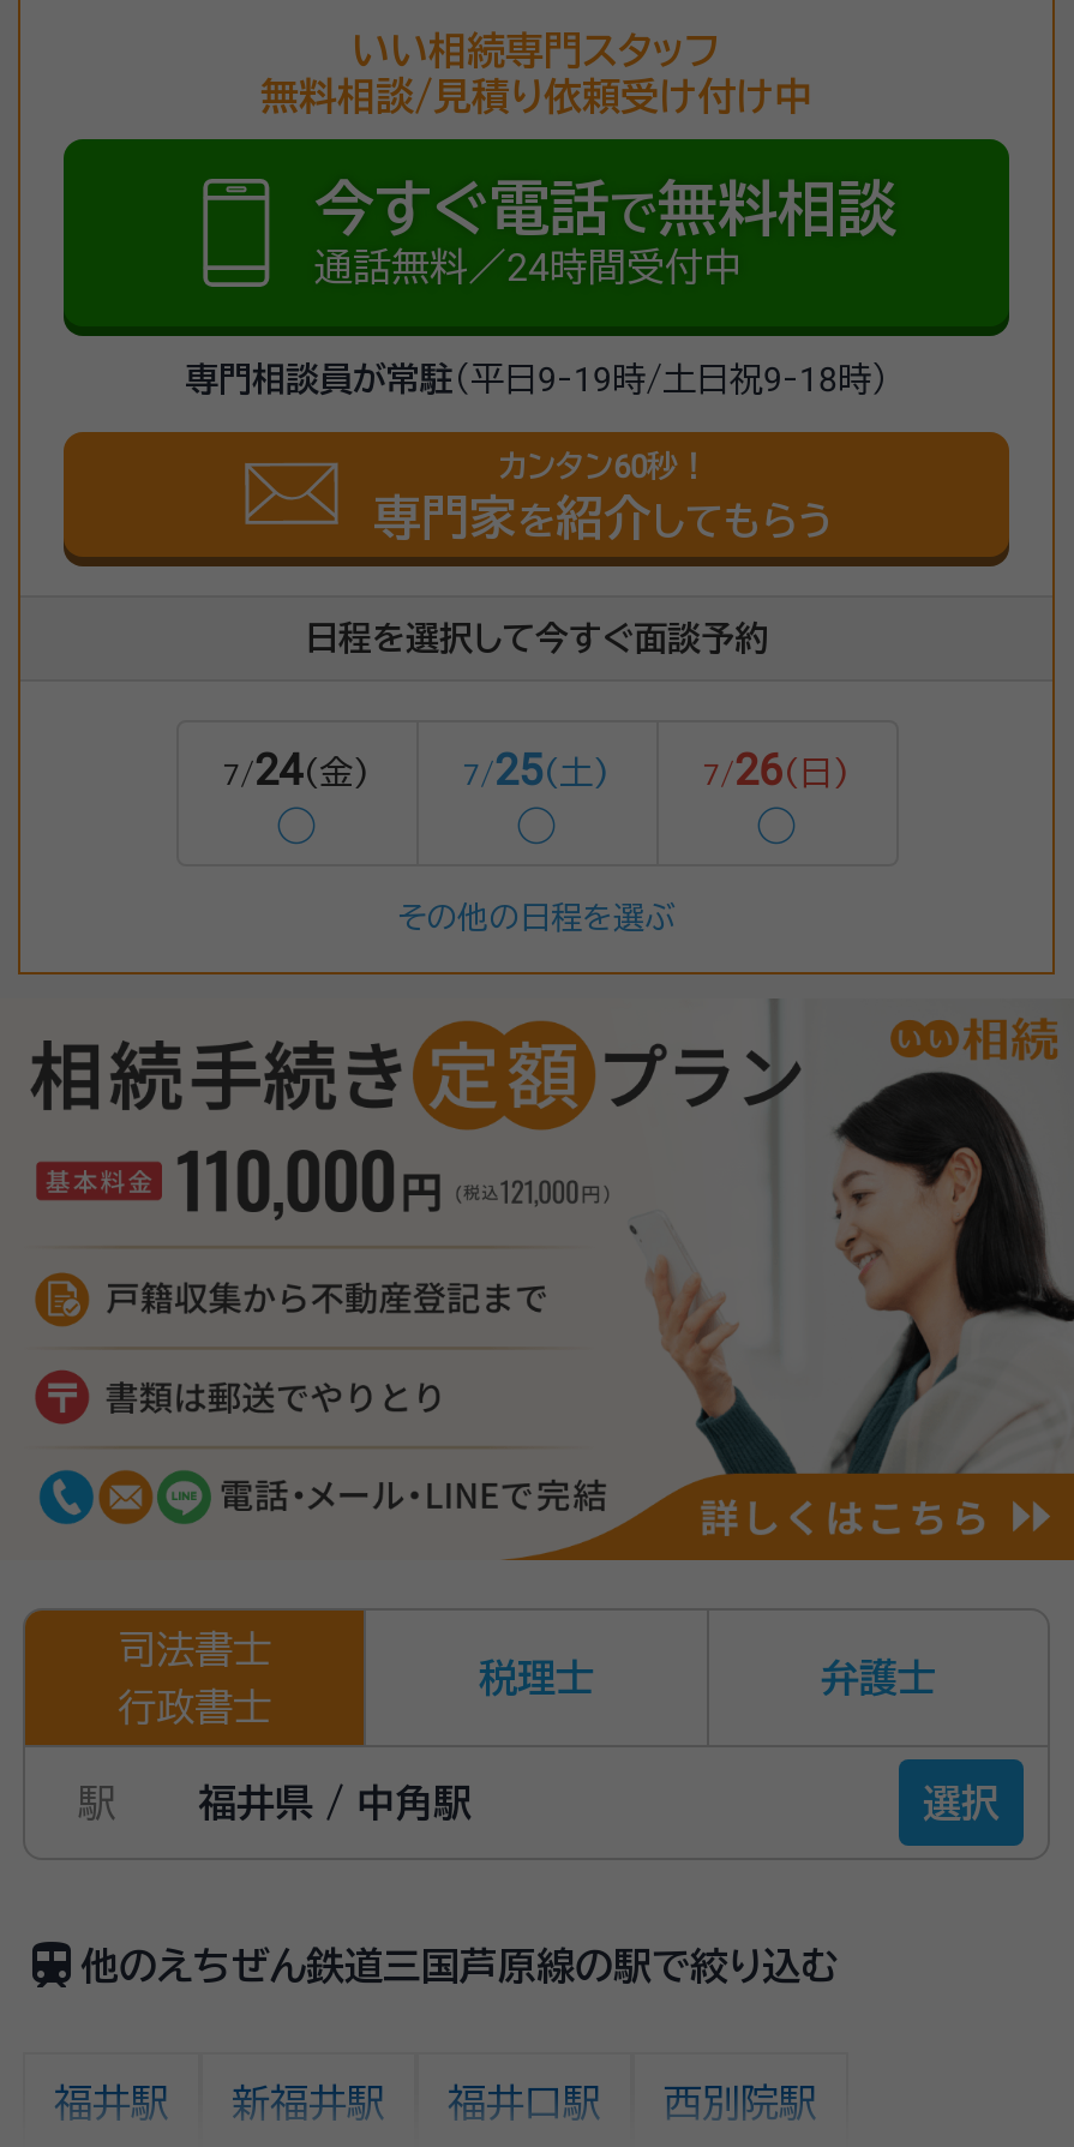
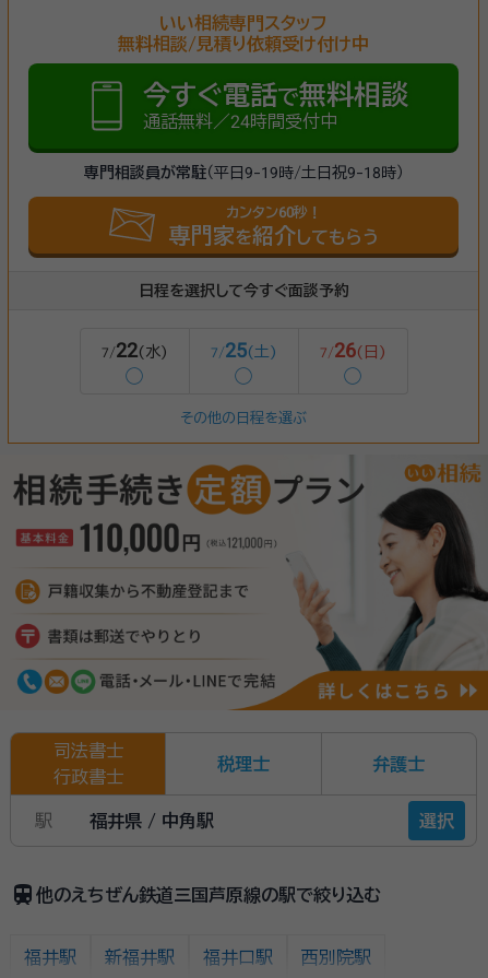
- 7/24(金)
+ 7/22(水)
